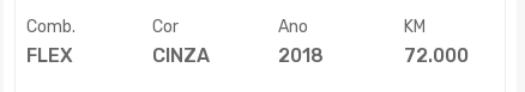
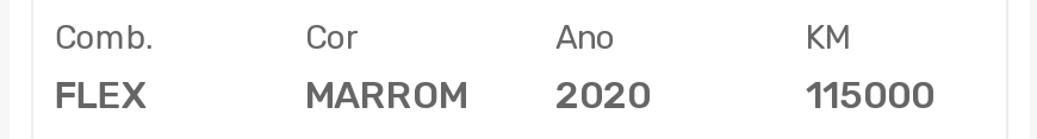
- CINZA
+ MARROM

- 2018
+ 2020

- 72.000
+ 115000
